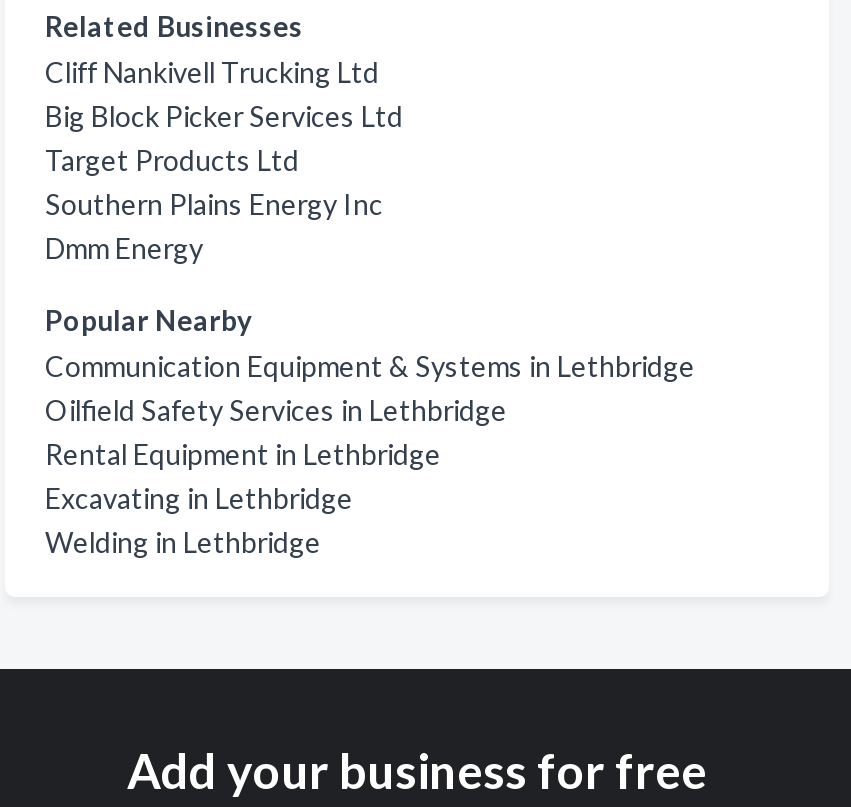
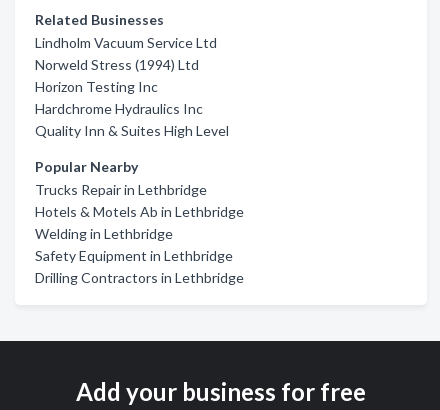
- Cliff Nankivell Trucking Ltd
- Big Block Picker Services Ltd
- Target Products Ltd
- Southern Plains Energy Inc
- Dmm Energy
+ Lindholm Vacuum Service Ltd
+ Norweld Stress (1994) Ltd
+ Horizon Testing Inc
+ Hardchrome Hydraulics Inc
+ Quality Inn & Suites High Level

- Communication Equipment & Systems in Lethbridge
- Oilfield Safety Services in Lethbridge
- Rental Equipment in Lethbridge
- Excavating in Lethbridge
+ Trucks Repair in Lethbridge
+ Hotels & Motels Ab in Lethbridge

moved up: Welding in Lethbridge

+ Safety Equipment in Lethbridge
+ Drilling Contractors in Lethbridge
